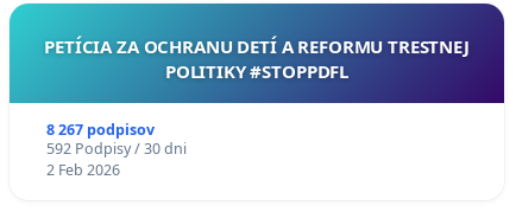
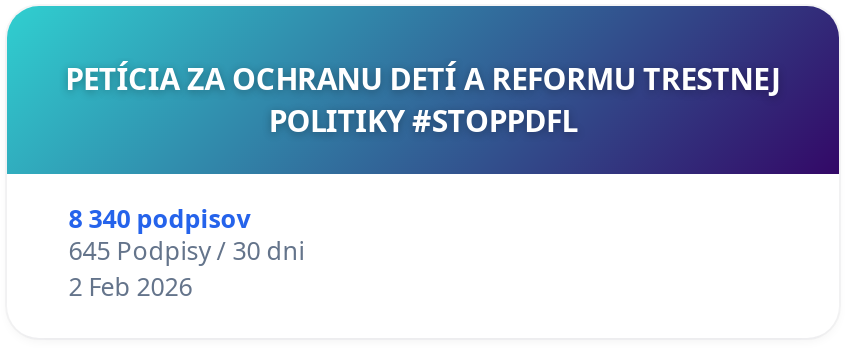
- 8 267 podpisov
+ 8 340 podpisov

- 592 Podpisy / 30 dni
+ 645 Podpisy / 30 dni
